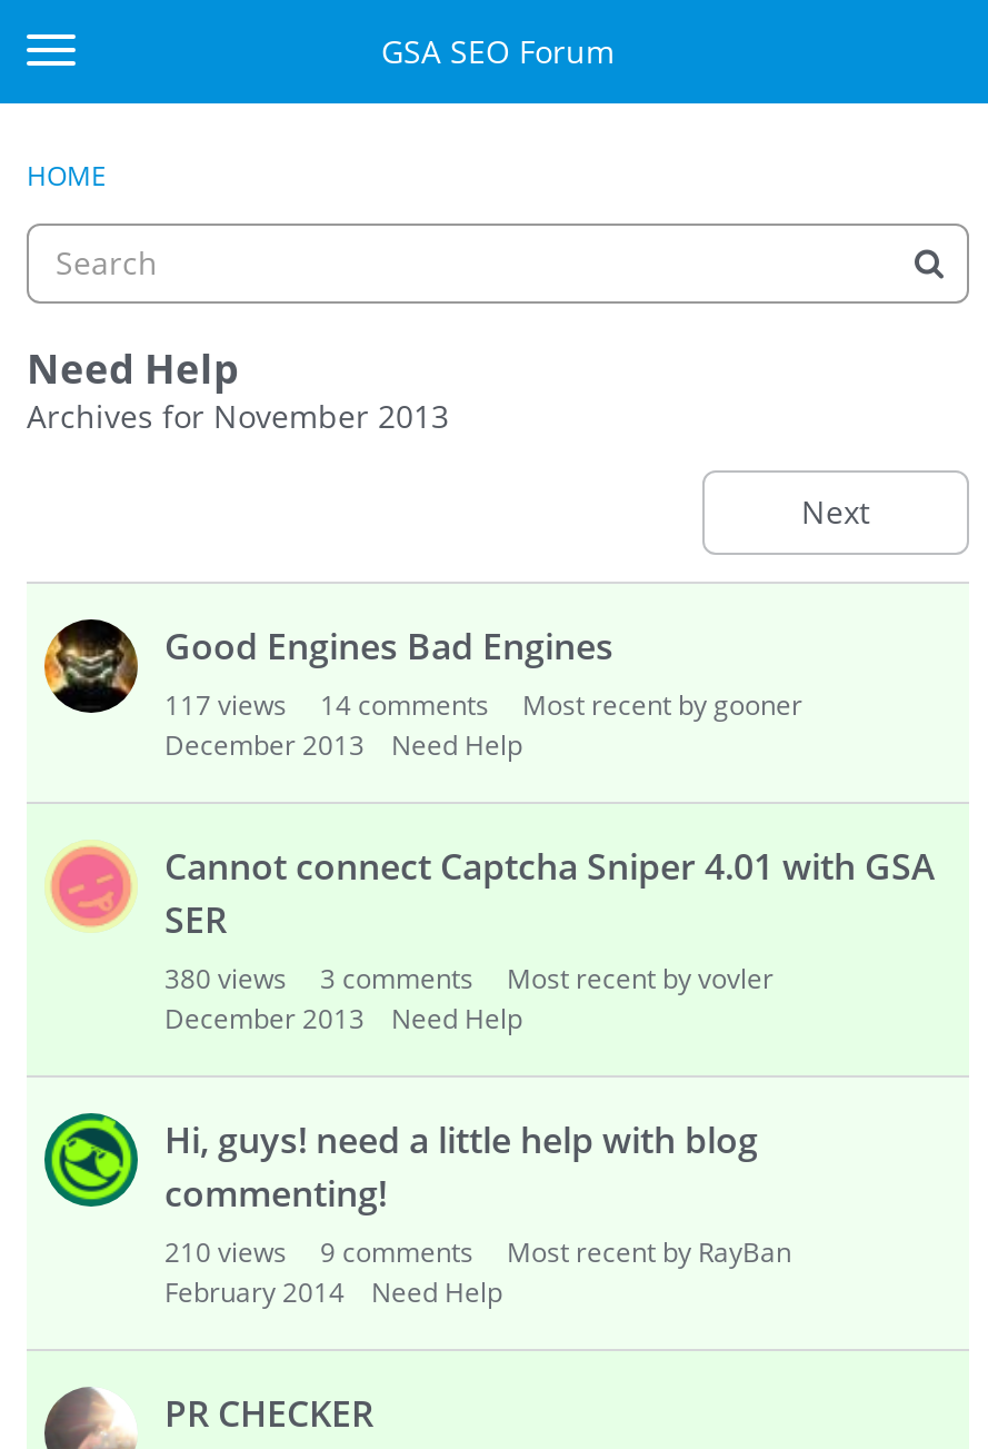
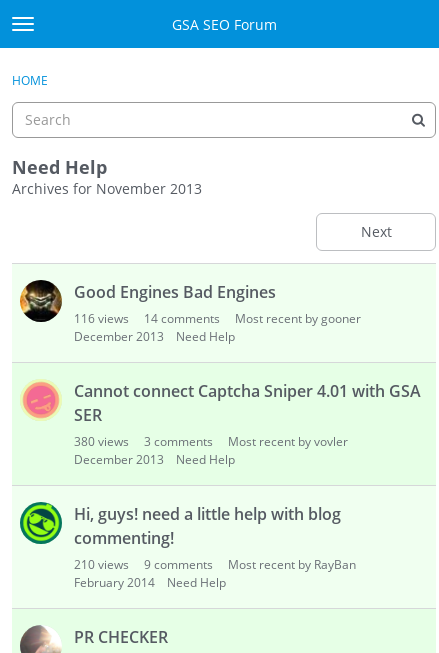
- 117 views 14 comments Most recent by gooner
+ 116 views 14 comments Most recent by gooner
